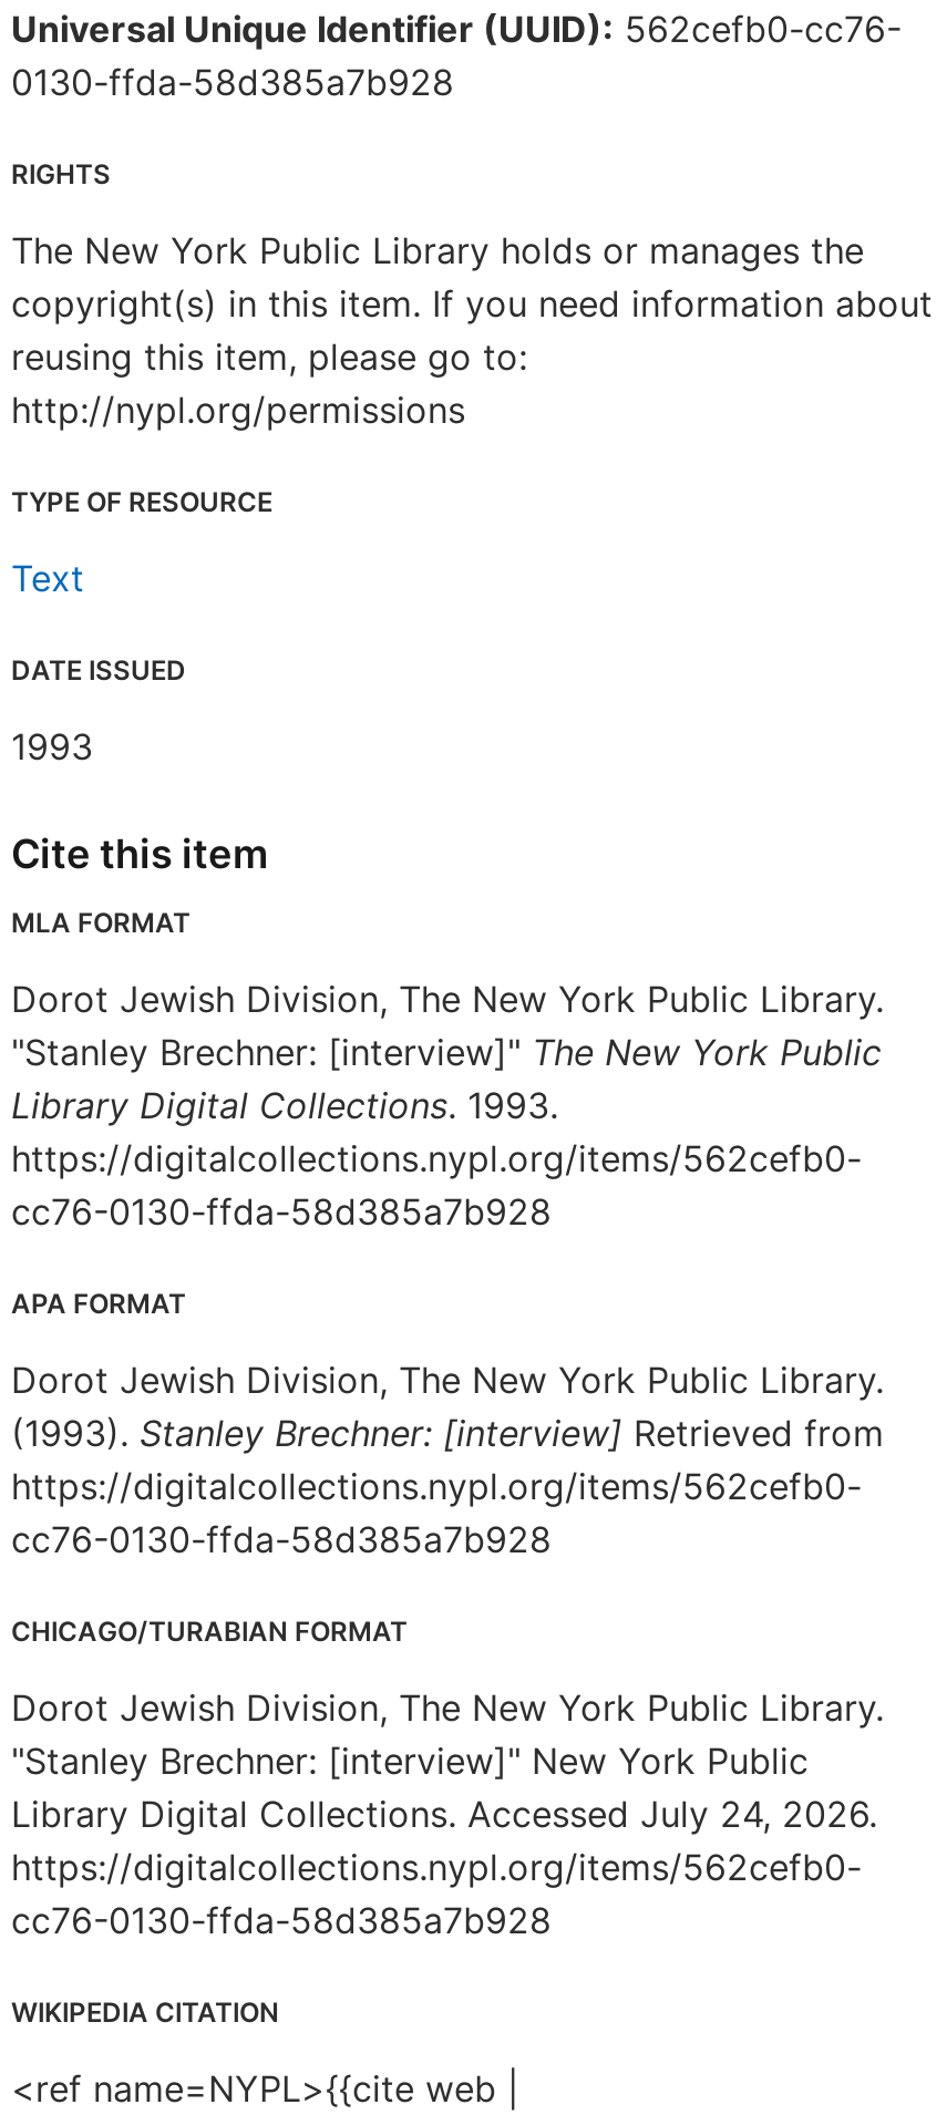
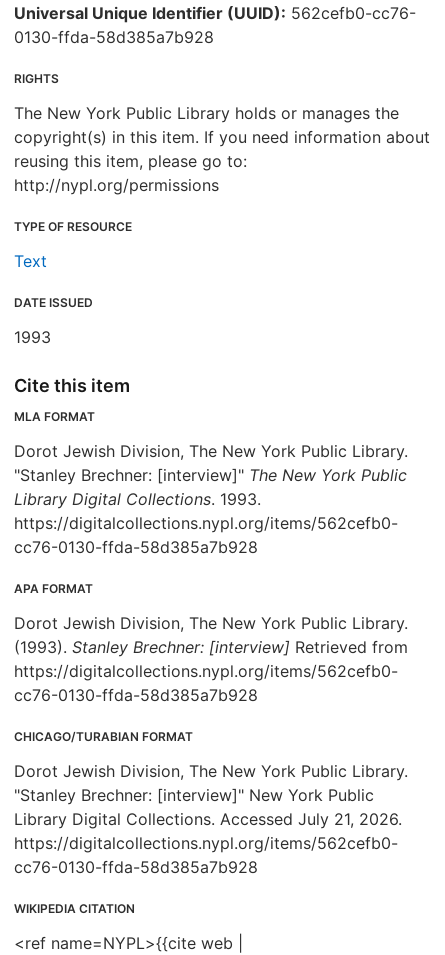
- Library Digital Collections. Accessed July 24, 2026.
+ Library Digital Collections. Accessed July 21, 2026.
